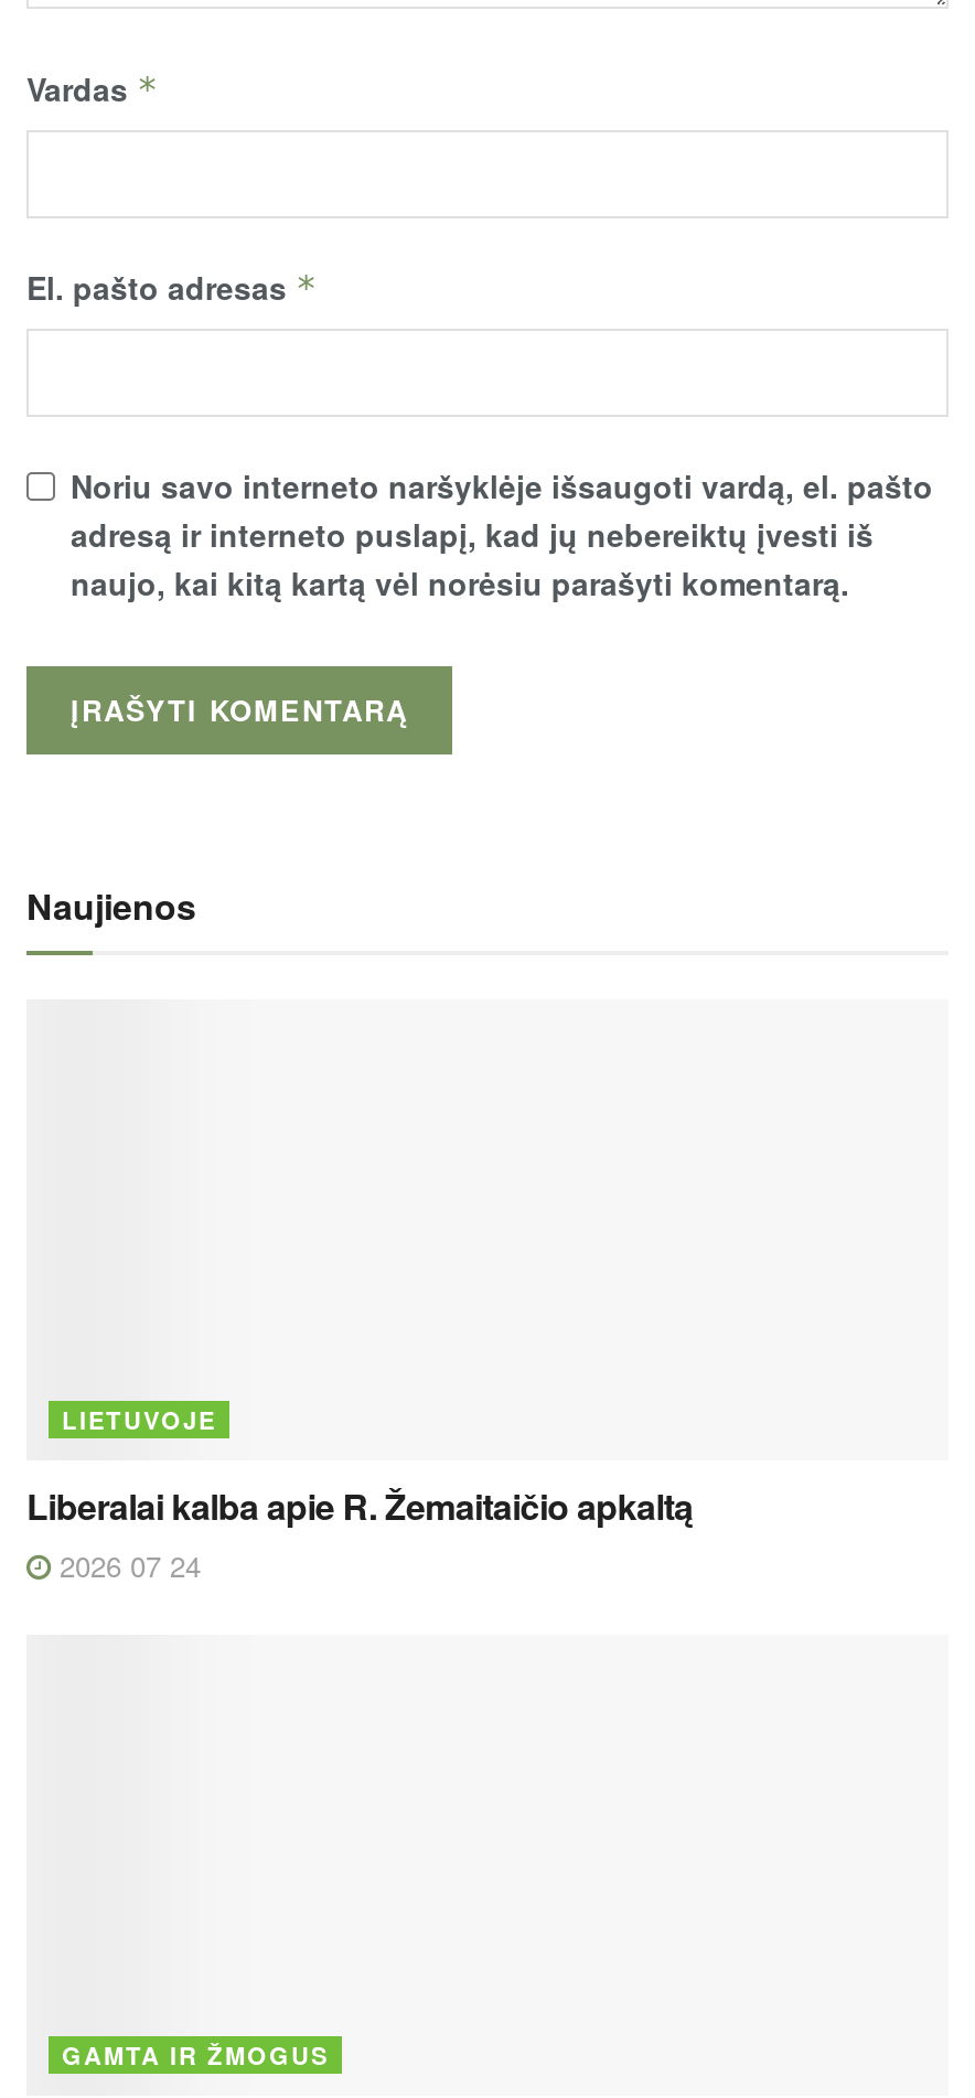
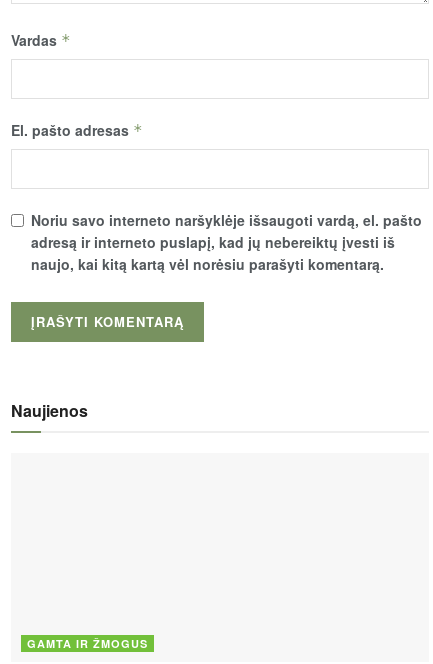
- LIETUVOJE
- Liberalai kalba apie R. Žemaitaičio apkaltą
- 2026 07 24
